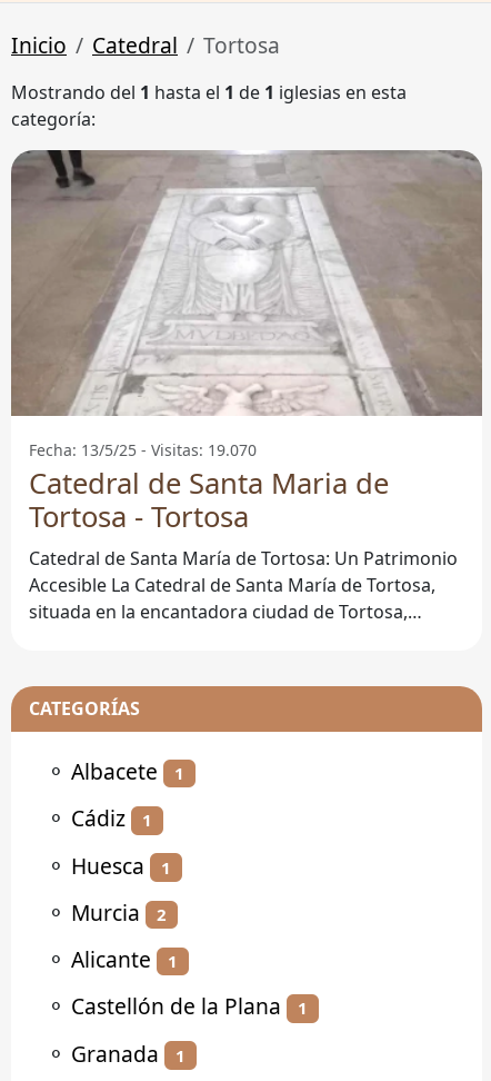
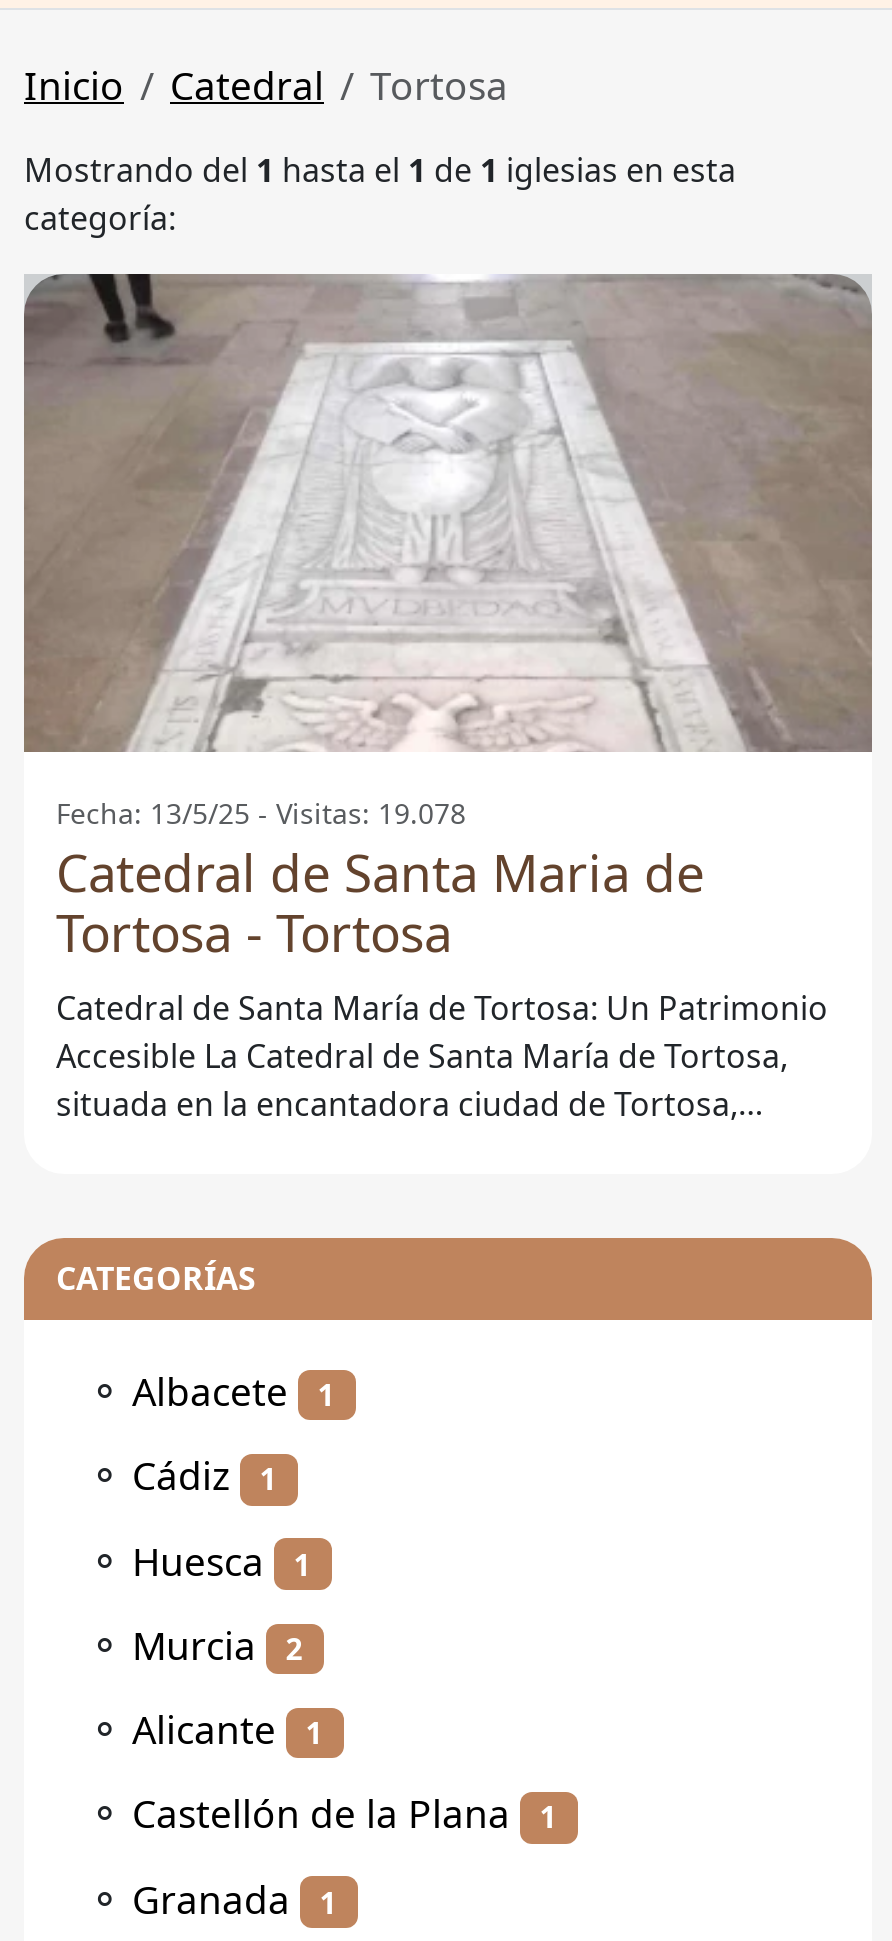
- Fecha: 13/5/25 - Visitas: 19.070
+ Fecha: 13/5/25 - Visitas: 19.078
